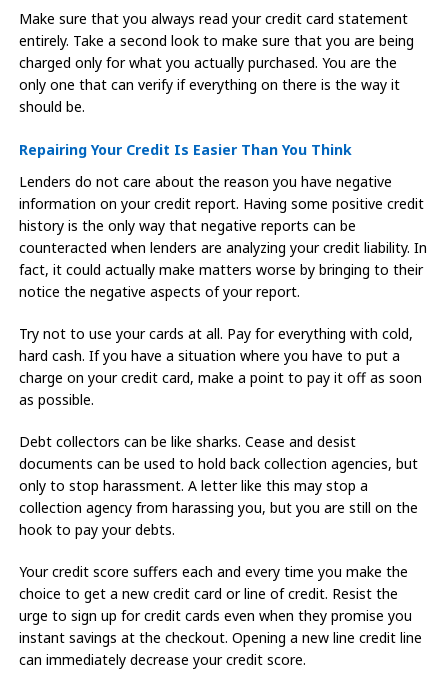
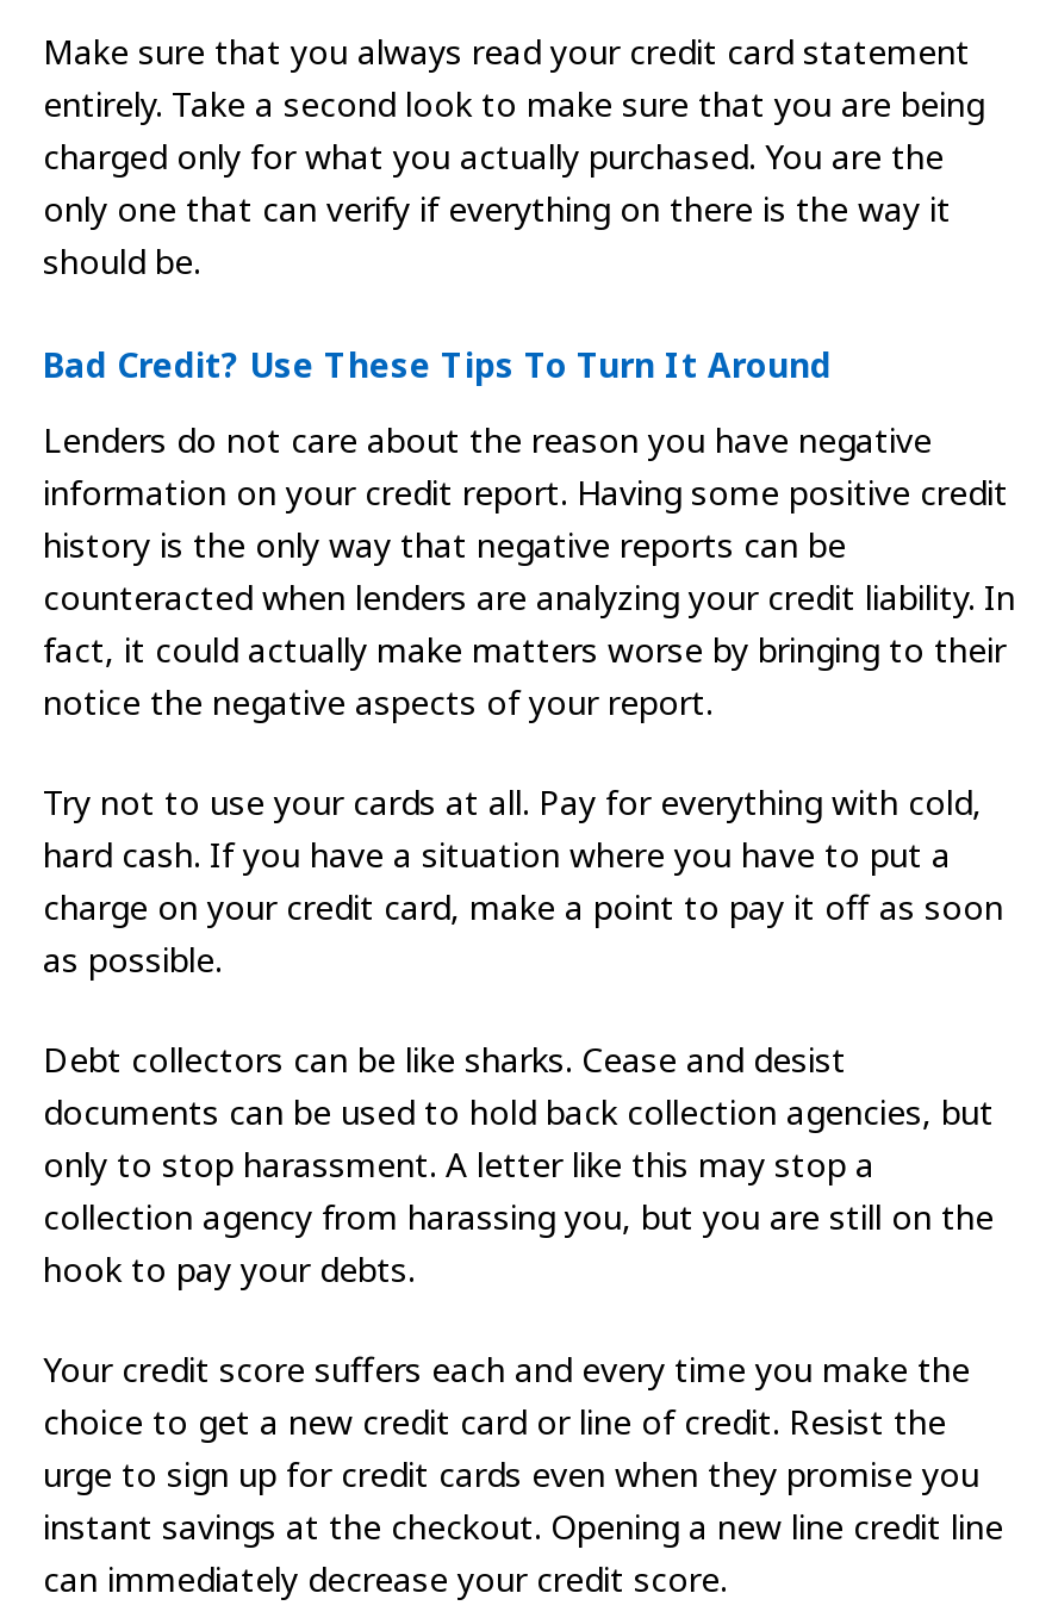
- Repairing Your Credit Is Easier Than You Think
+ Bad Credit? Use These Tips To Turn It Around
